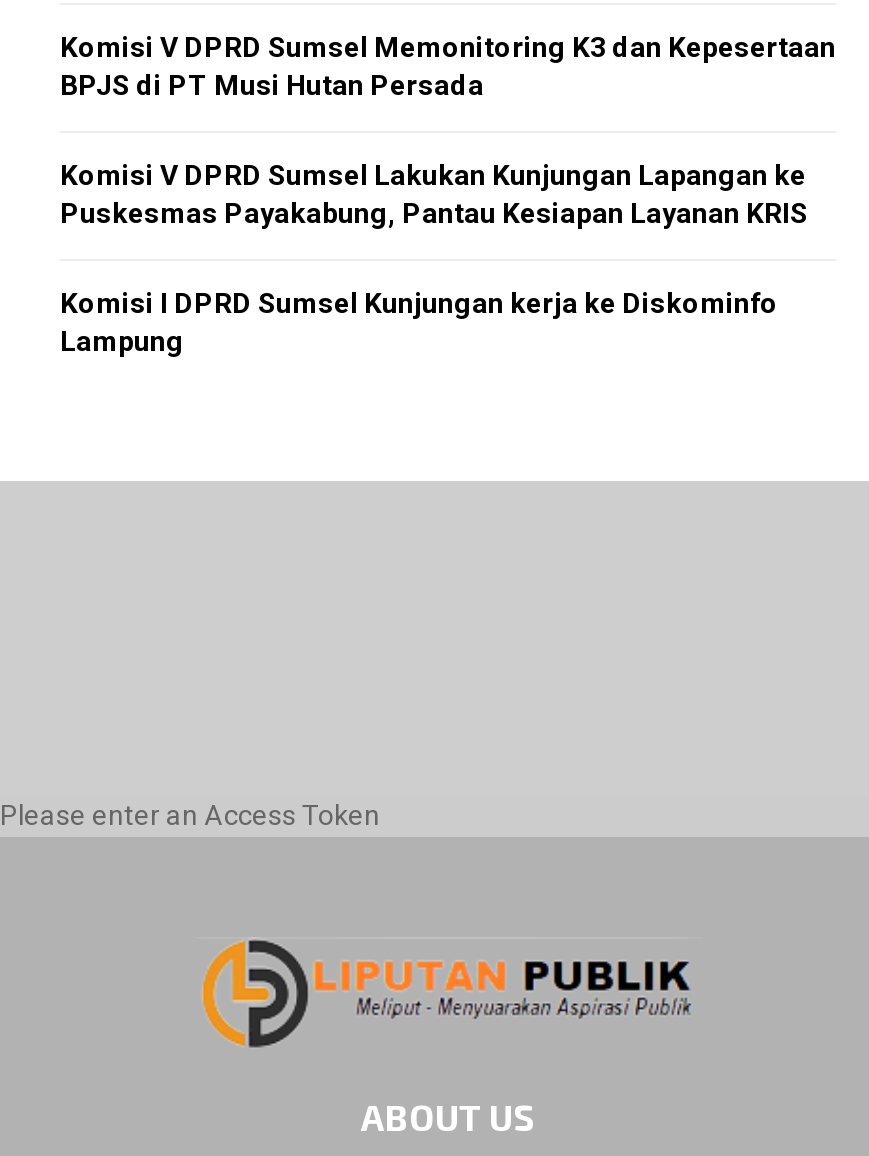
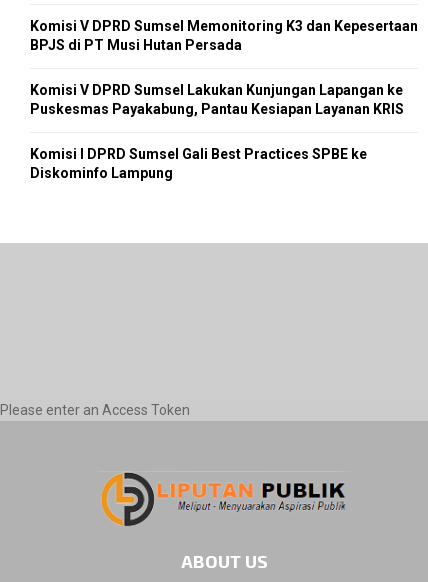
- Komisi I DPRD Sumsel Kunjungan kerja ke Diskominfo
- Lampung
+ Komisi I DPRD Sumsel Gali Best Practices SPBE ke
+ Diskominfo Lampung
